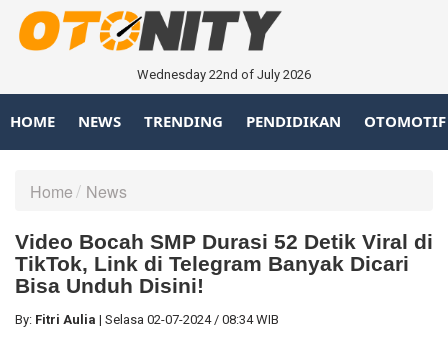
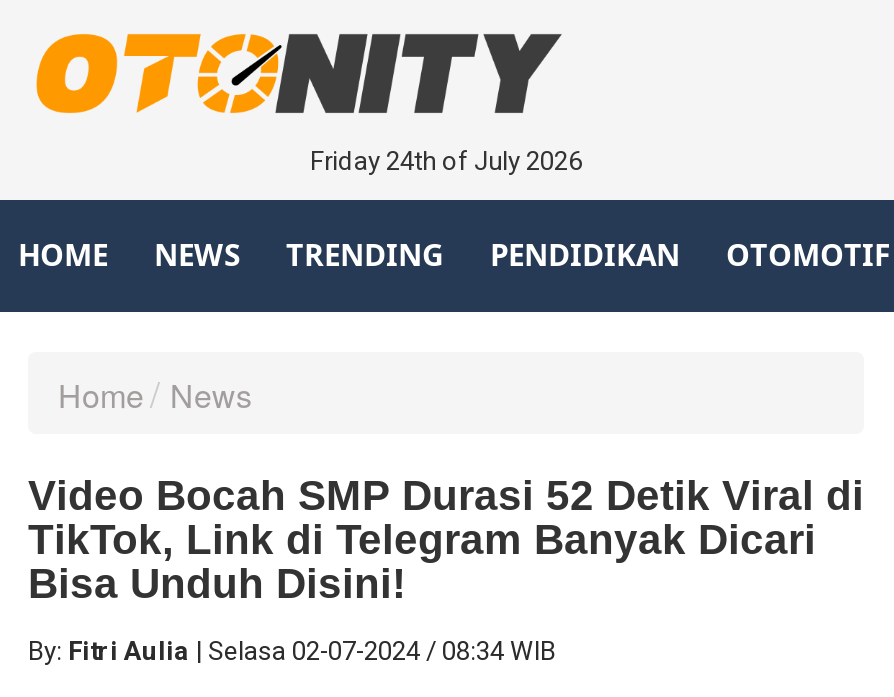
- Wednesday 22nd of July 2026
+ Friday 24th of July 2026
